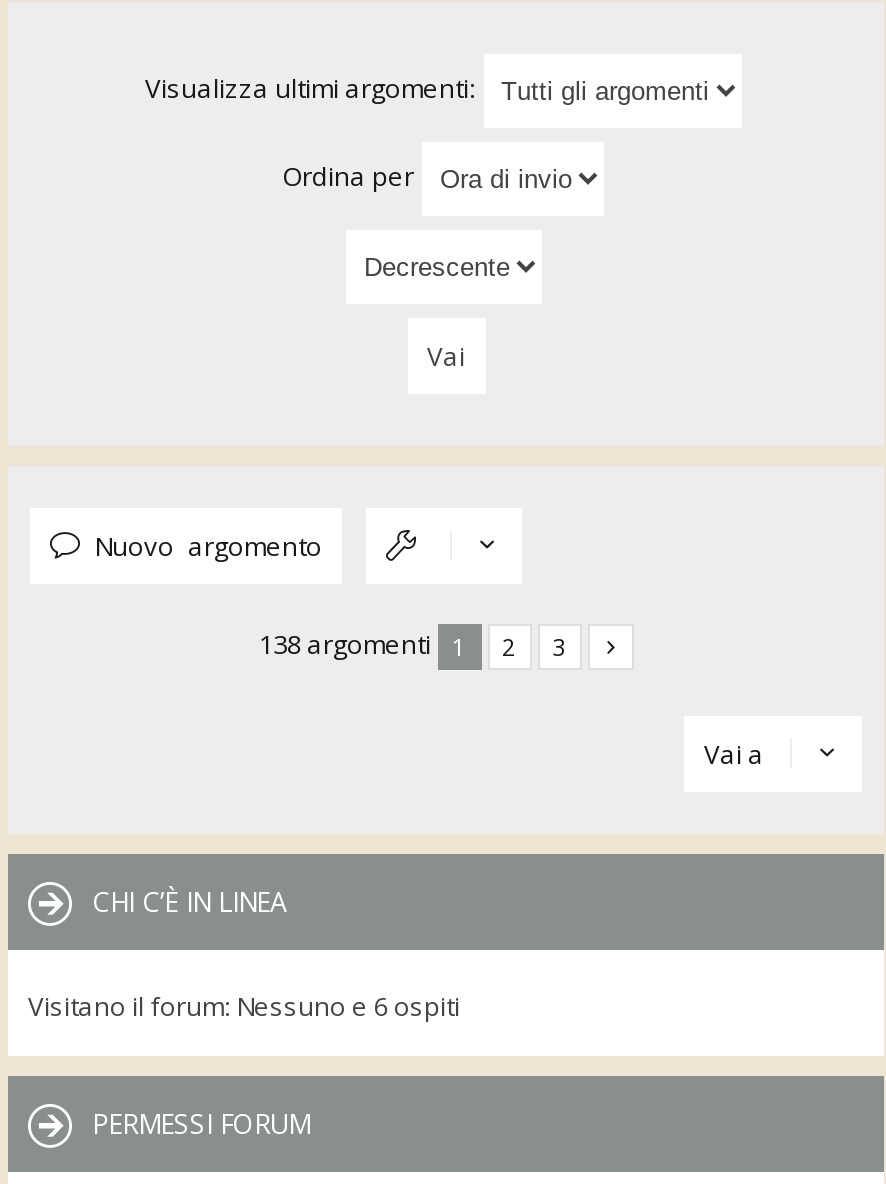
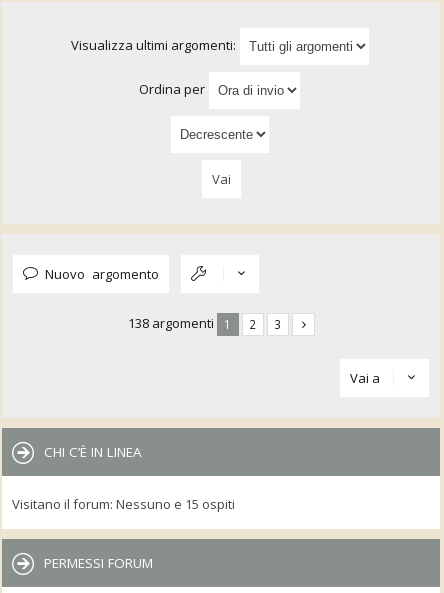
- Visitano il forum: Nessuno e 6 ospiti
+ Visitano il forum: Nessuno e 15 ospiti
